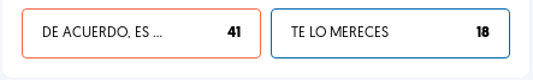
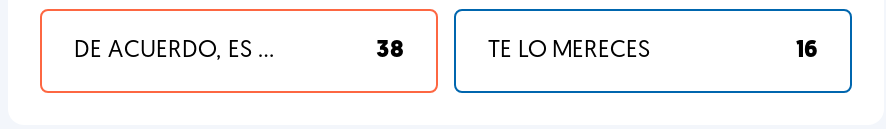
- 41
+ 38

- 18
+ 16
